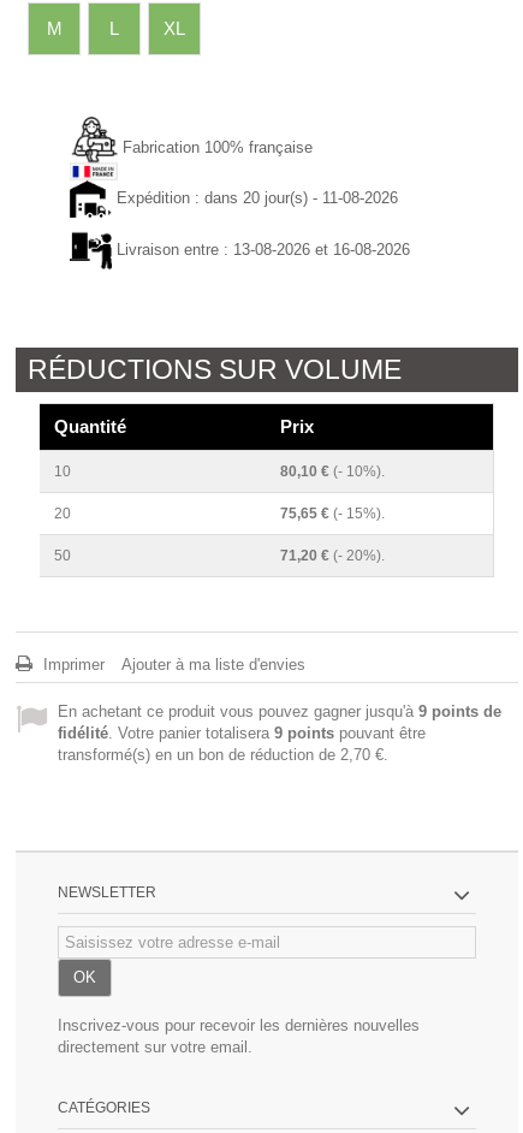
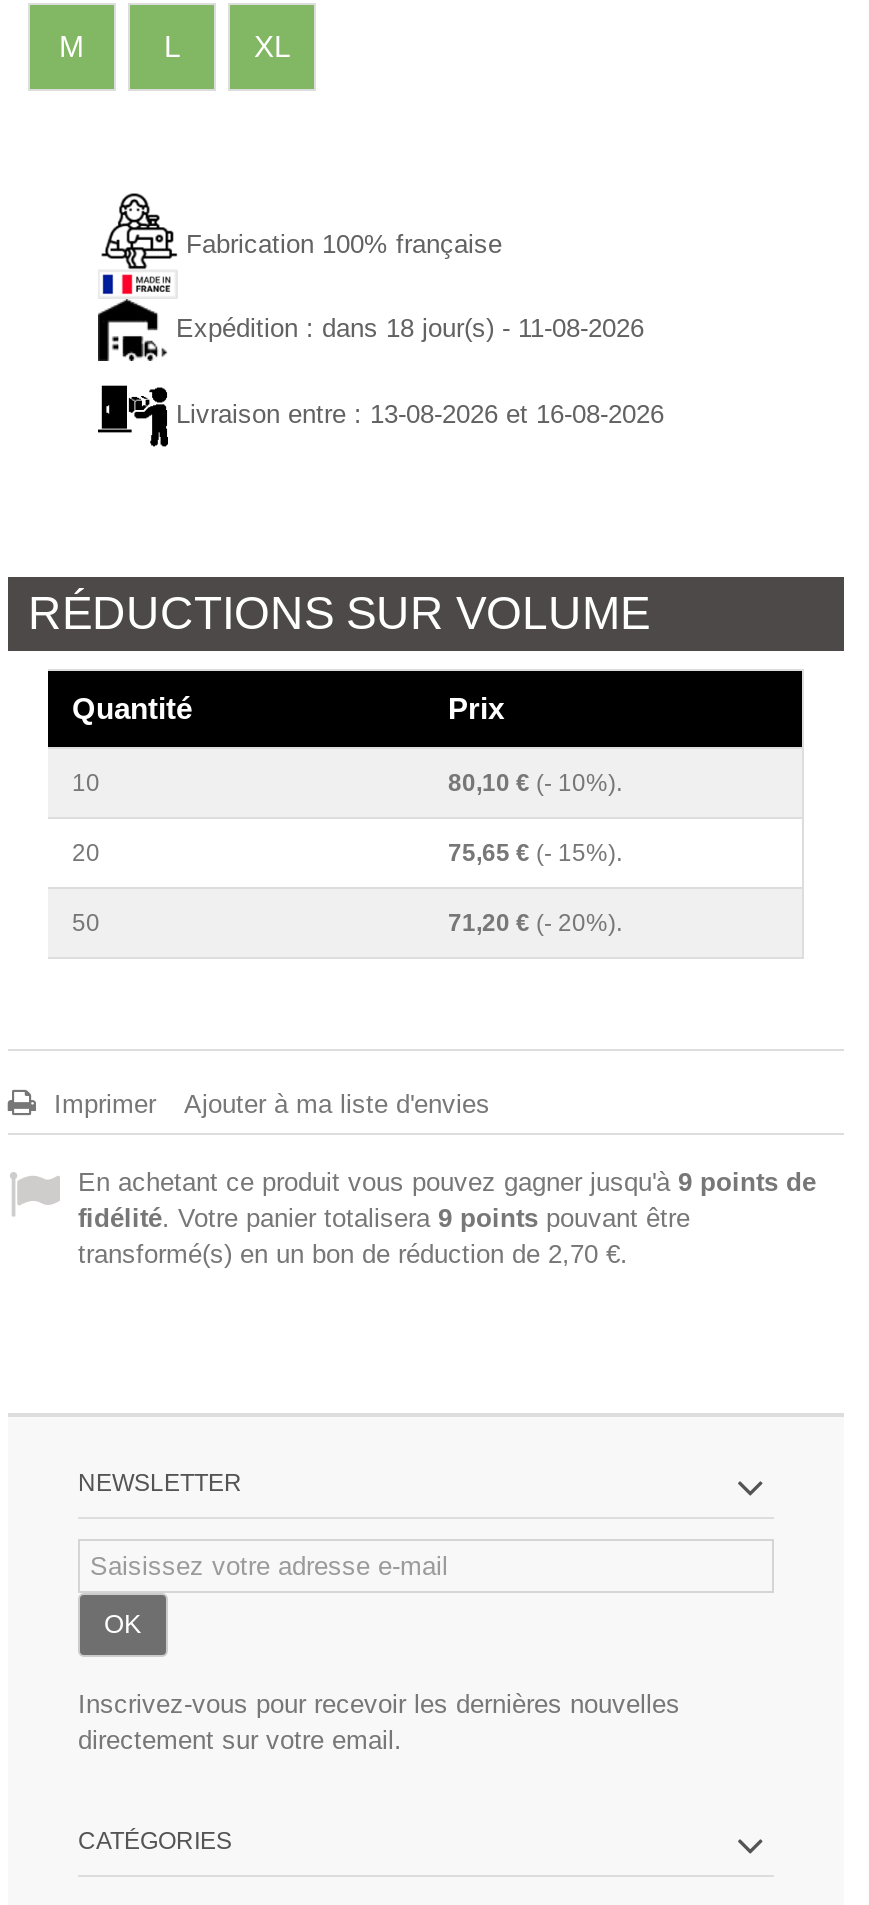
- Expédition : dans 20 jour(s) - 11-08-2026
+ Expédition : dans 18 jour(s) - 11-08-2026
